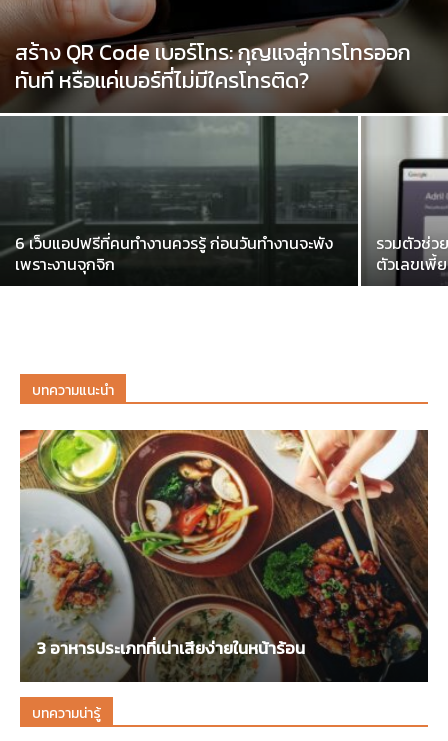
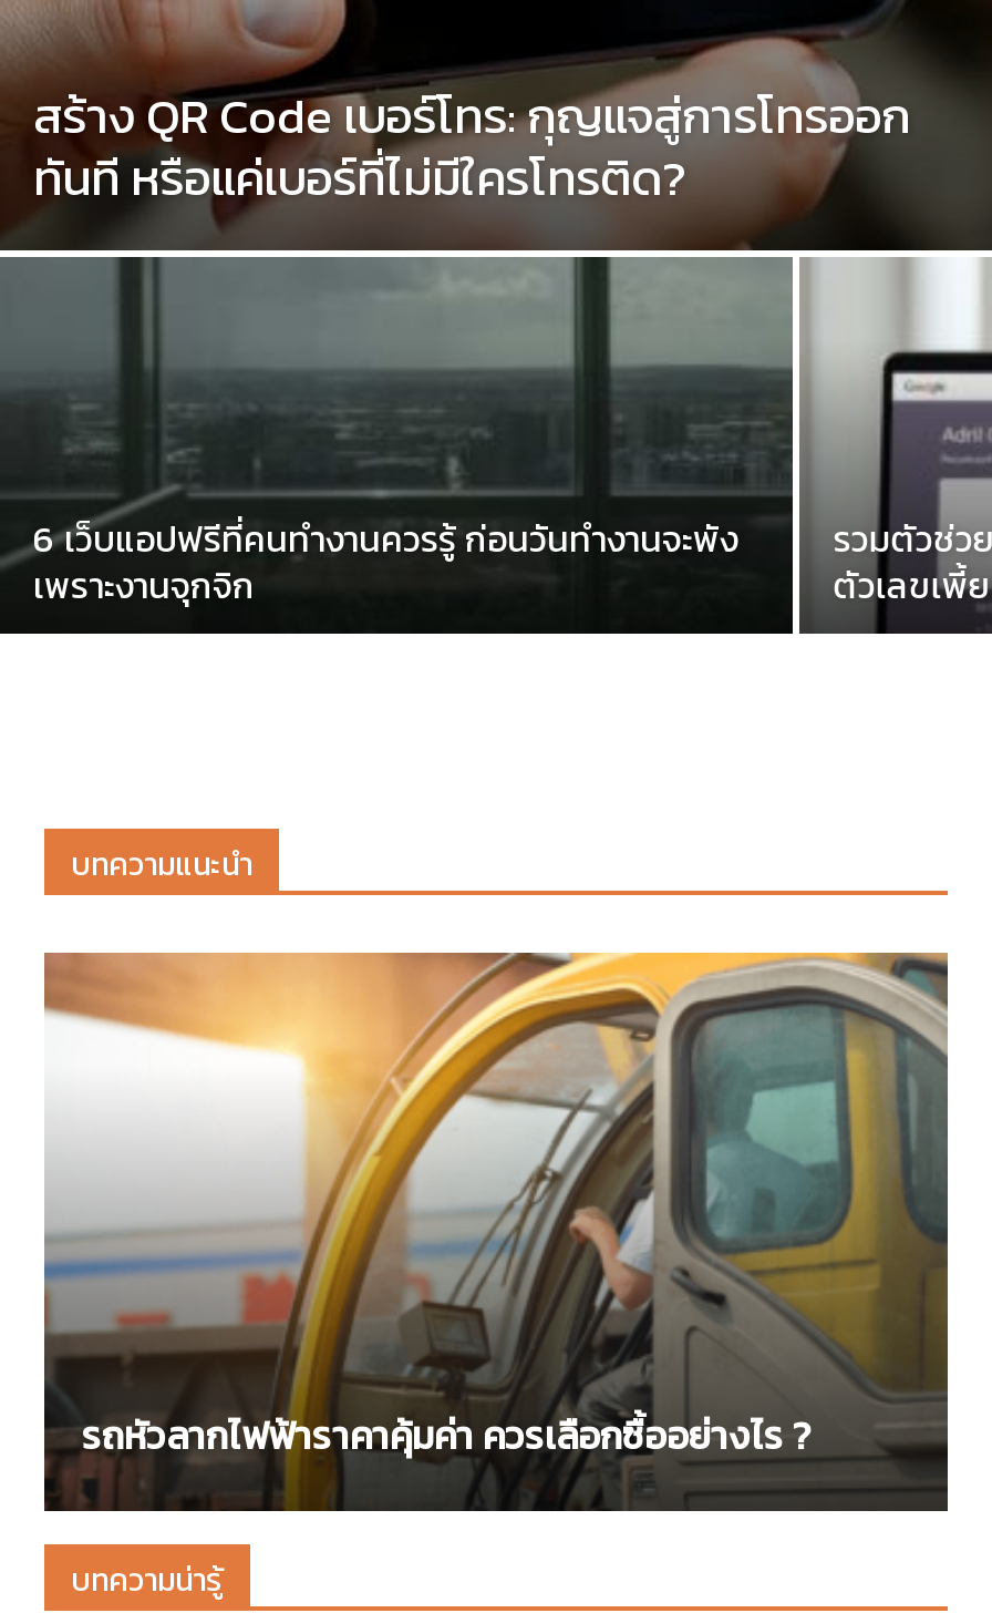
- [image]
- 3 อาหารประเภทที่เน่าเสียง่ายในหน้าร้อน
+ [image]
+ รถหัวลากไฟฟ้าราคาคุ้มค่า ควรเลือกซื้ออย่างไร ?
